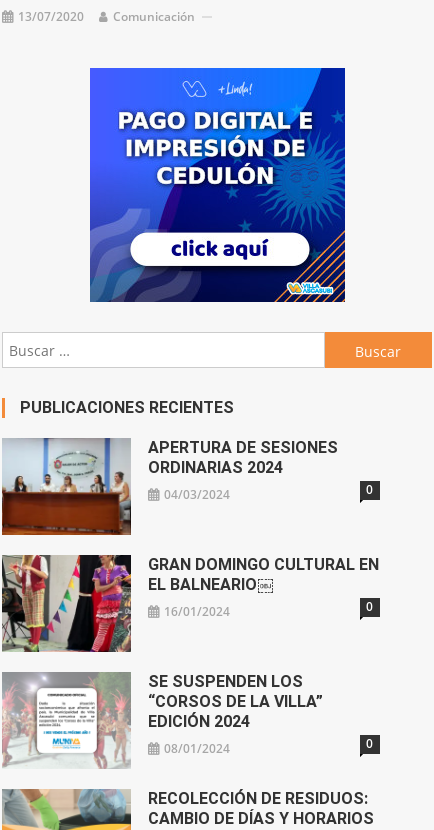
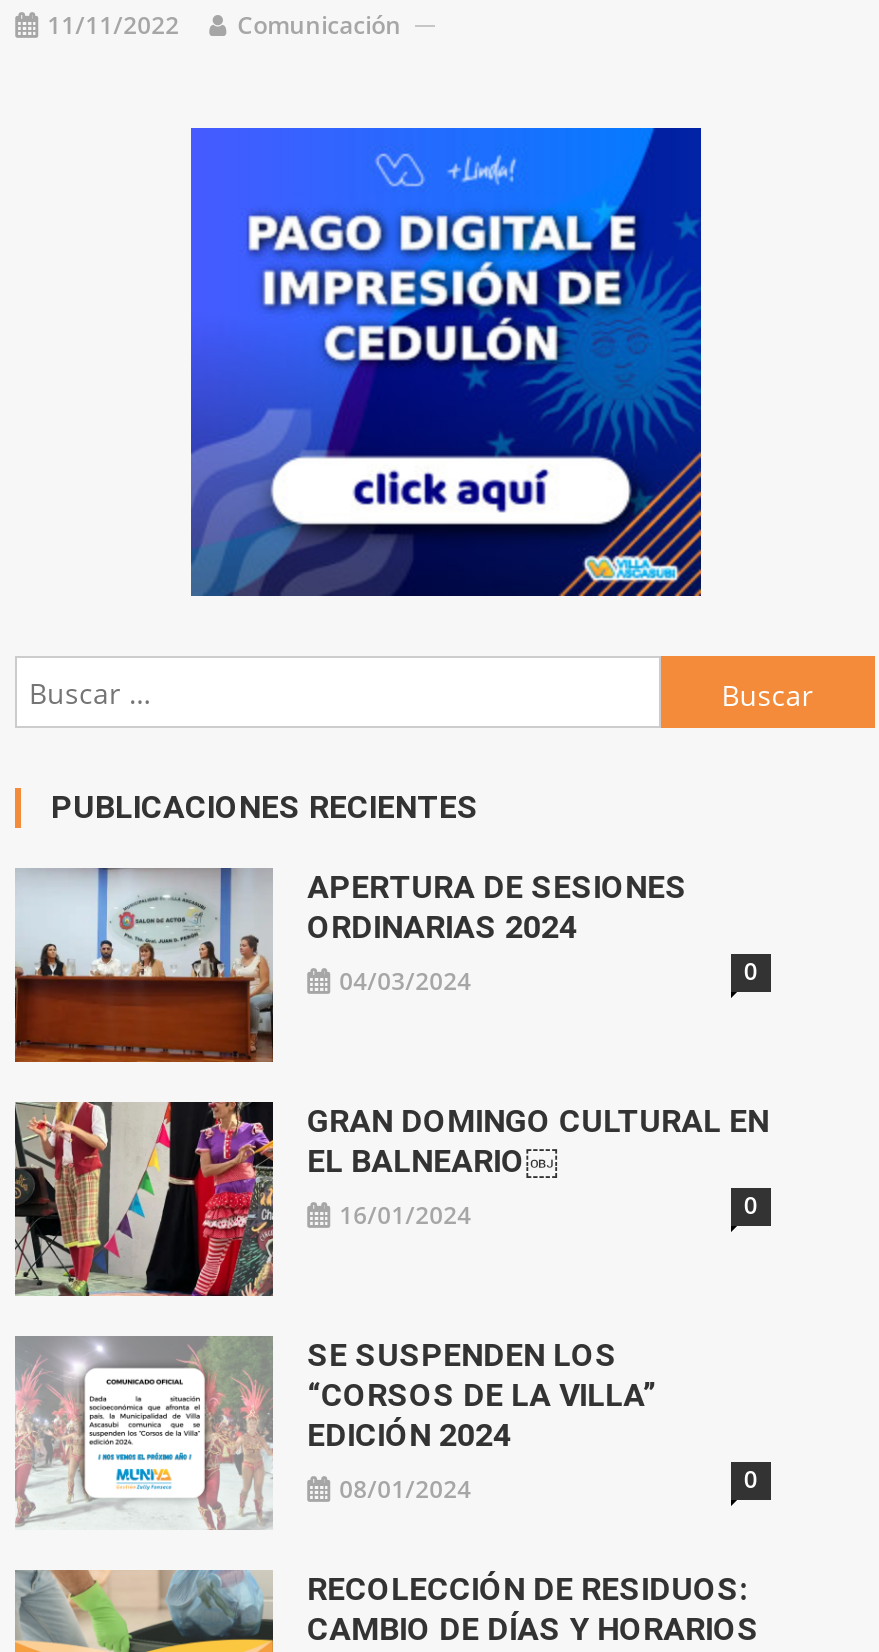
- 13/07/2020 Comunicación
+ 11/11/2022 Comunicación
